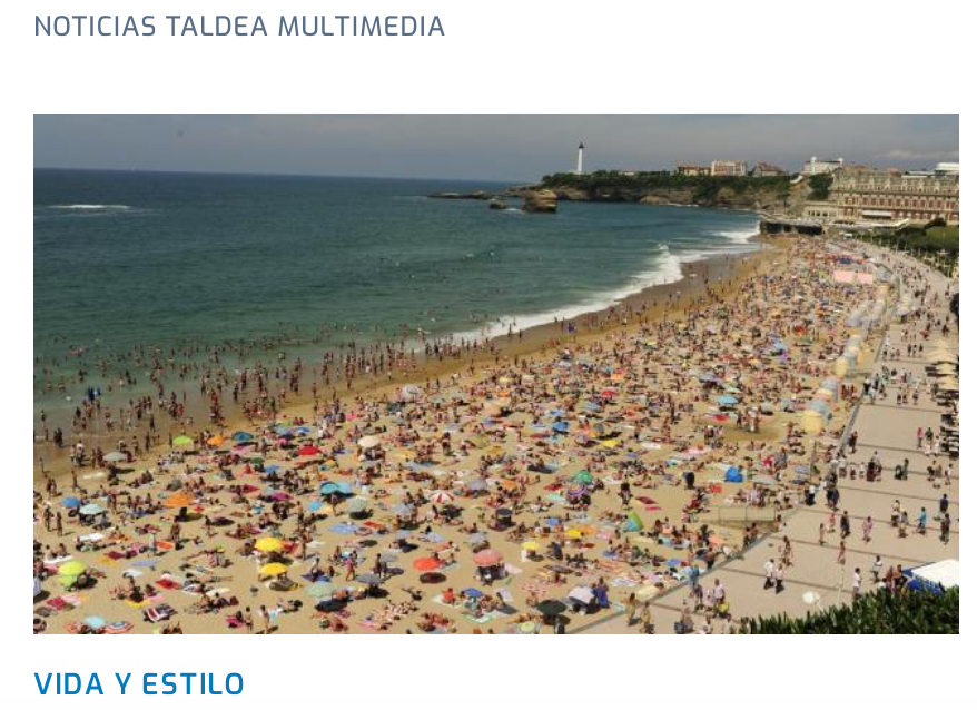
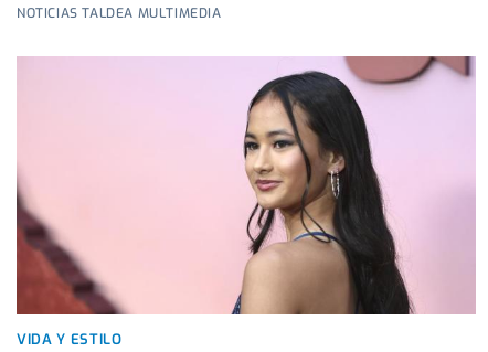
- [image]
+ [image]
